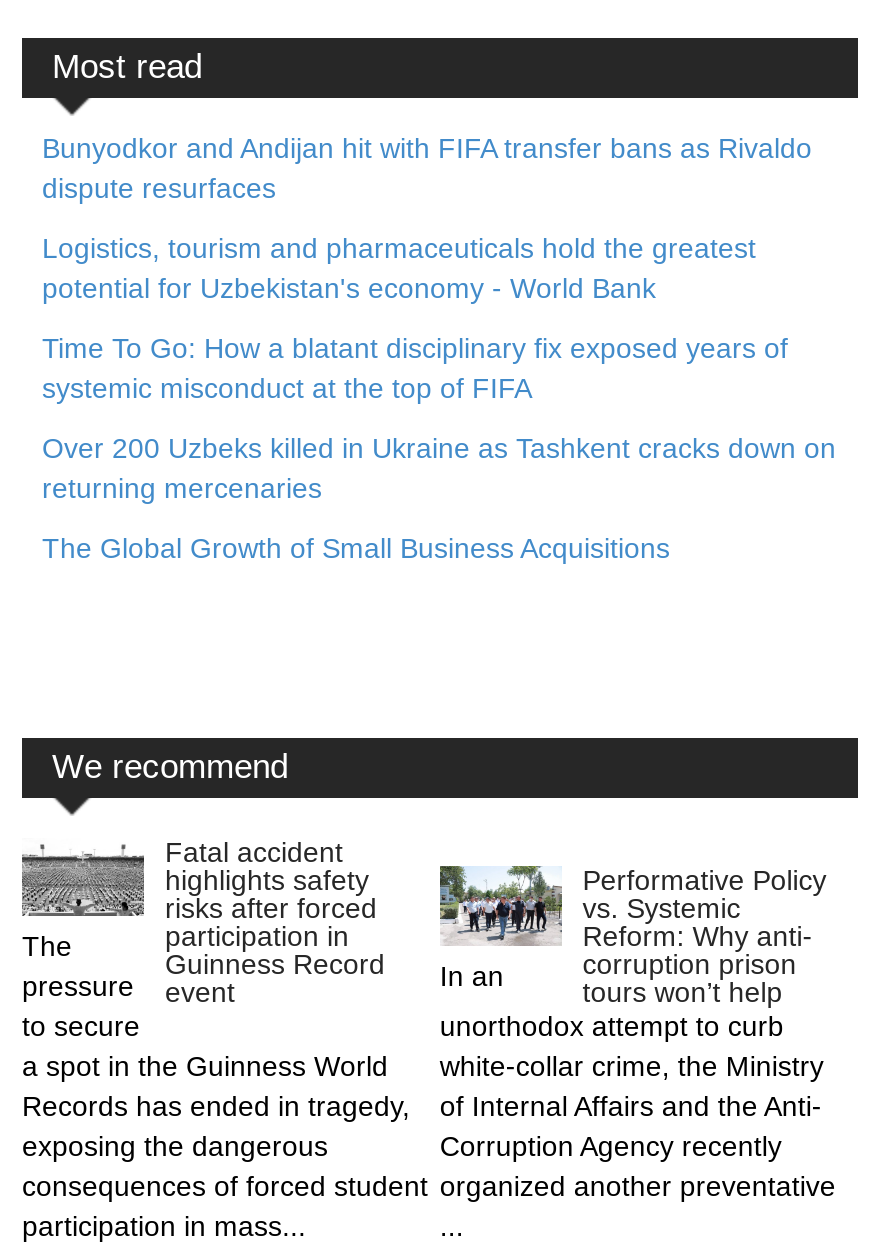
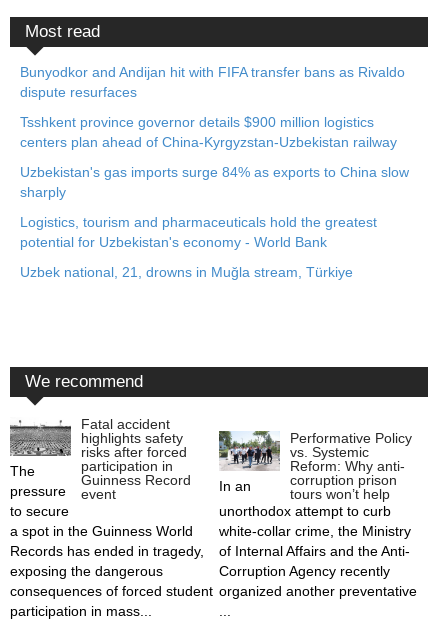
+ Tsshkent province governor details $900 million logistics
+ centers plan ahead of China-Kyrgyzstan-Uzbekistan railway
+ Uzbekistan's gas imports surge 84% as exports to China slow
+ sharply

moved down: Logistics, tourism and pharmaceuticals hold the greatest | potential for Uzbekistan's economy - World Bank

- Time To Go: How a blatant disciplinary fix exposed years of
- systemic misconduct at the top of FIFA
- Over 200 Uzbeks killed in Ukraine as Tashkent cracks down on
- returning mercenaries
- The Global Growth of Small Business Acquisitions
+ Uzbek national, 21, drowns in Muğla stream, Türkiye
